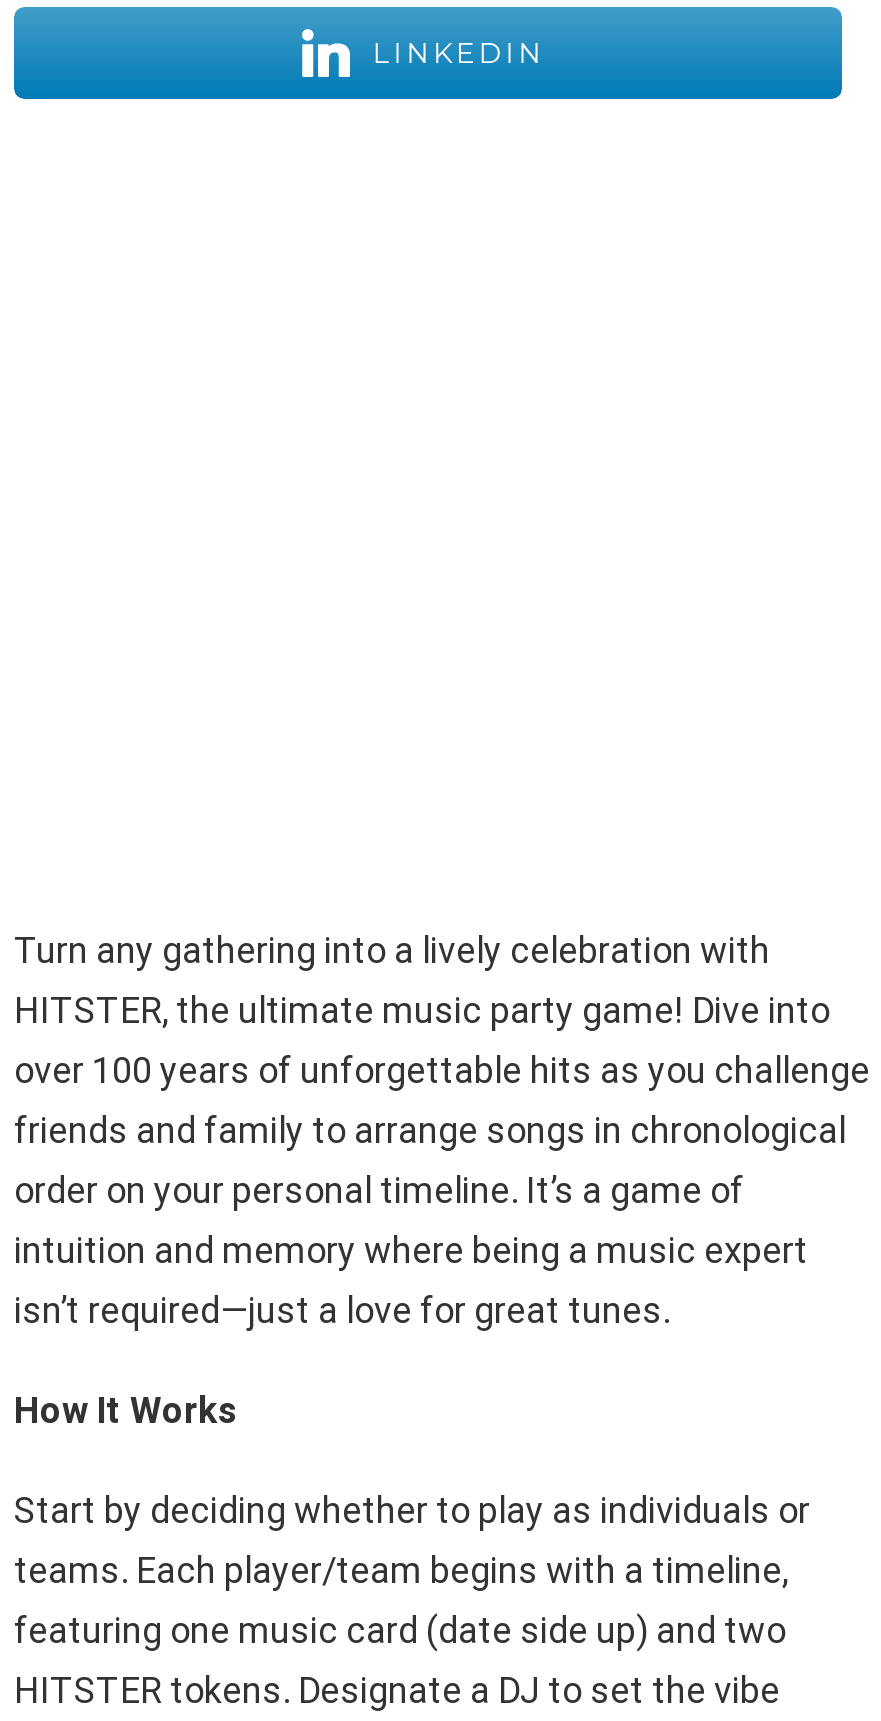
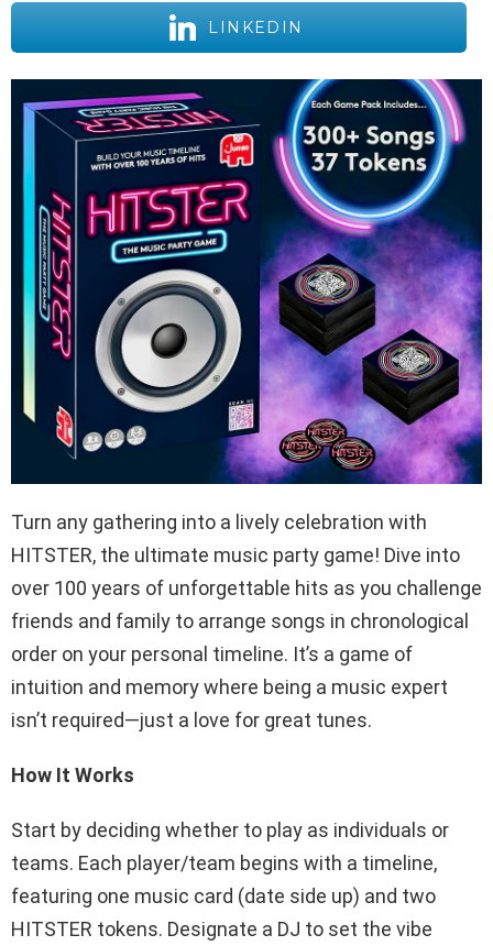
+ [image]
